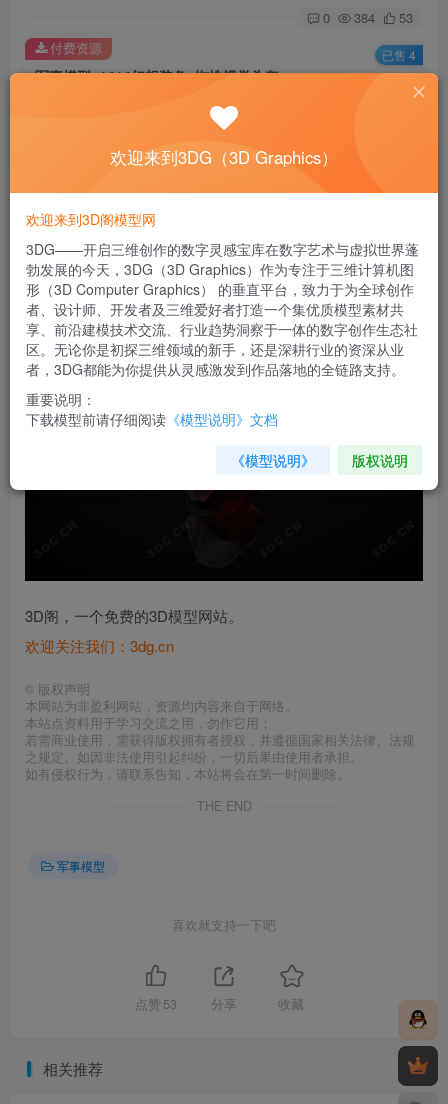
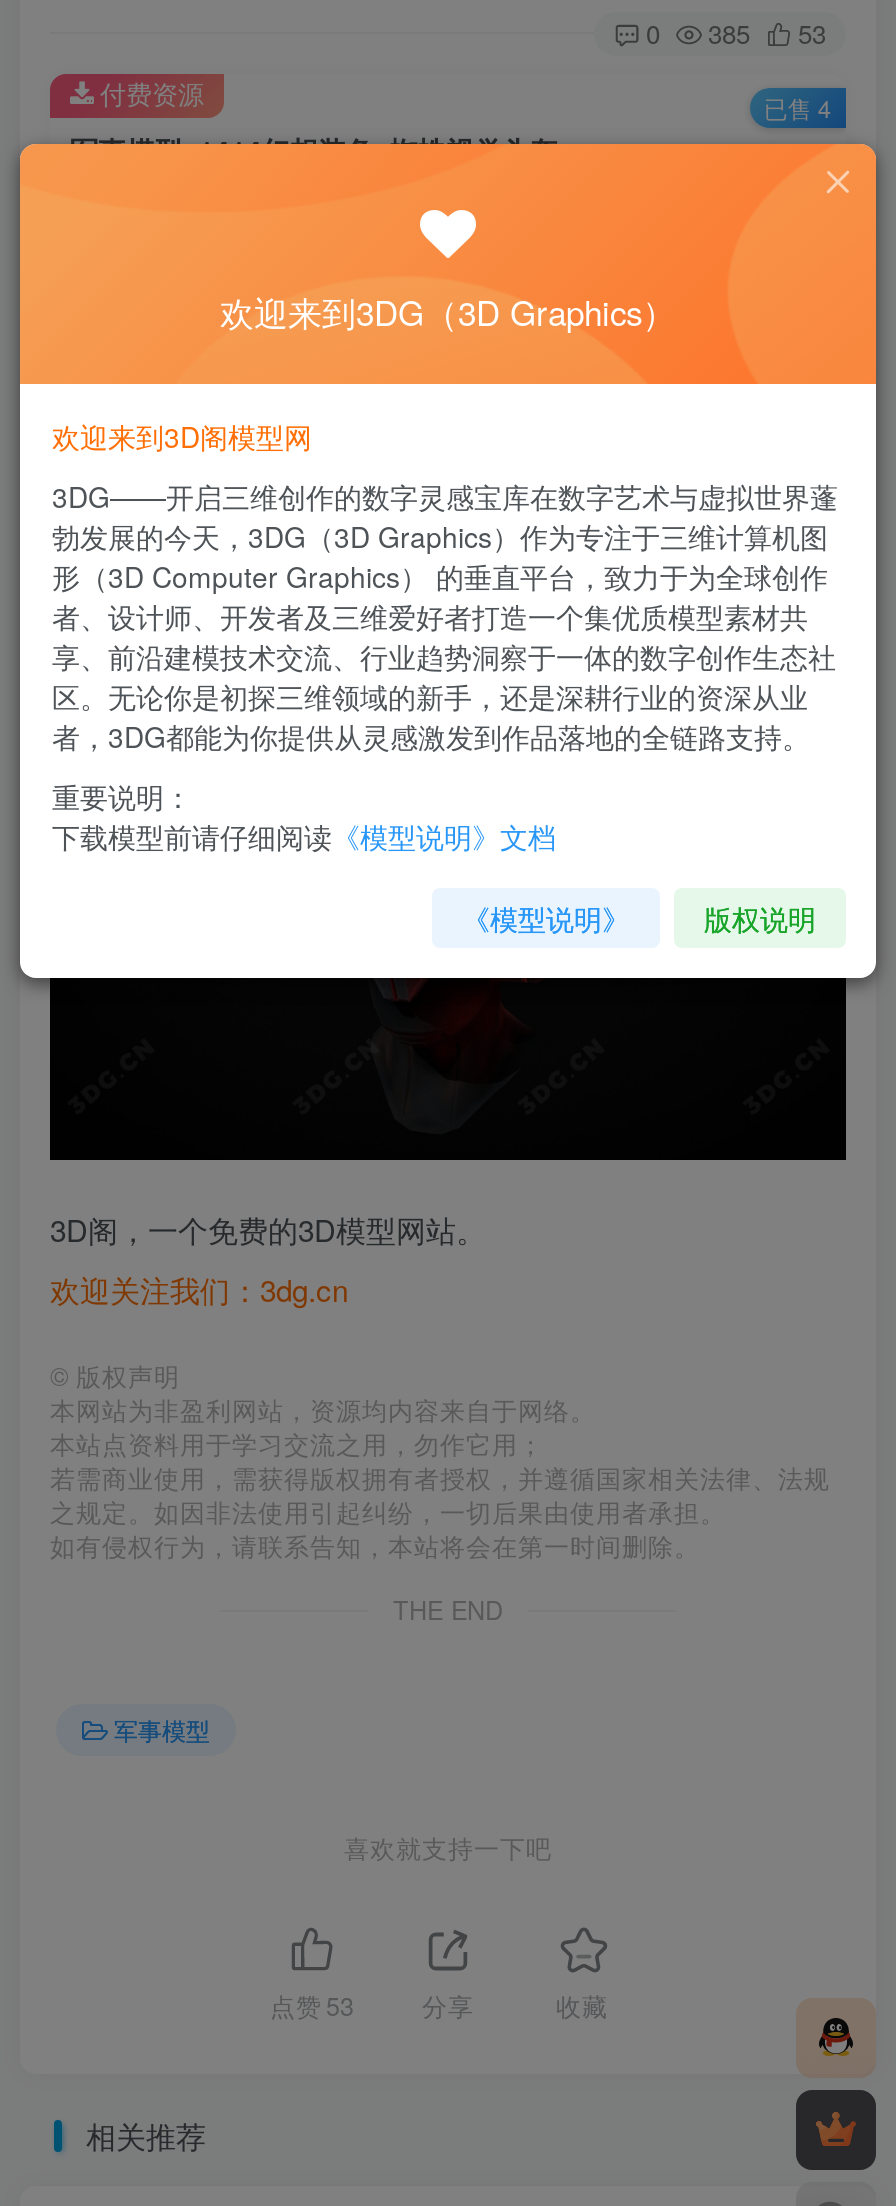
- 0 384 53
+ 0 385 53
